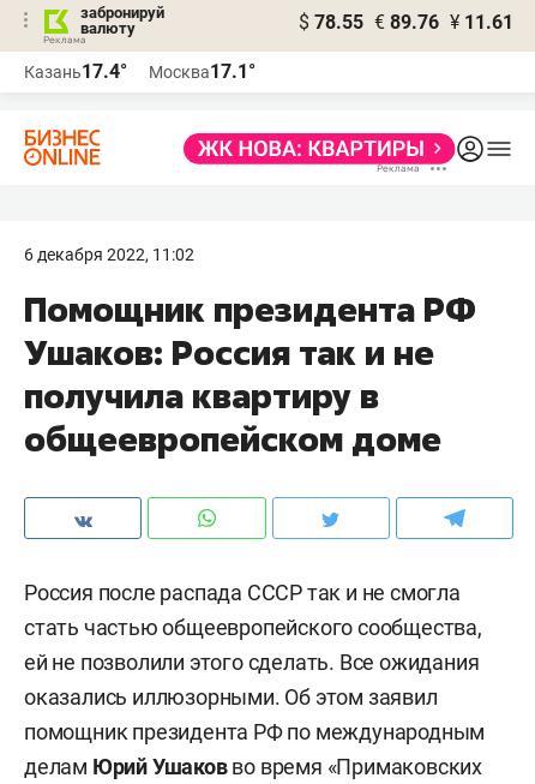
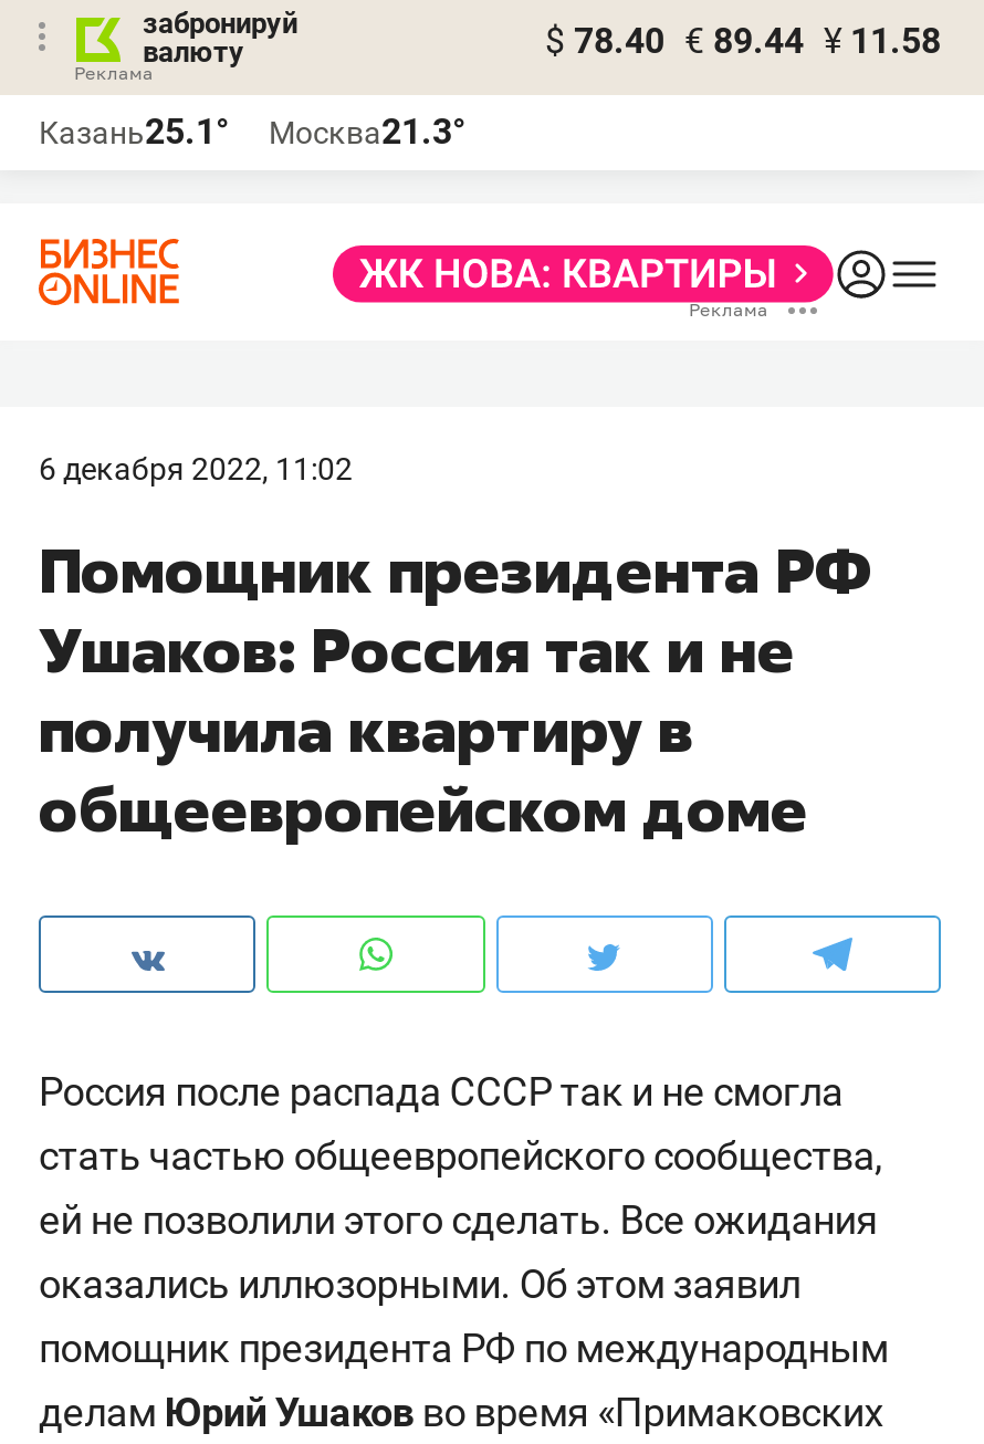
- $ 78.55 € 89.76 ¥ 11.61
+ $ 78.40 € 89.44 ¥ 11.58

- Казань17.4°
+ Казань25.1°

- Москва17.1°
+ Москва21.3°
